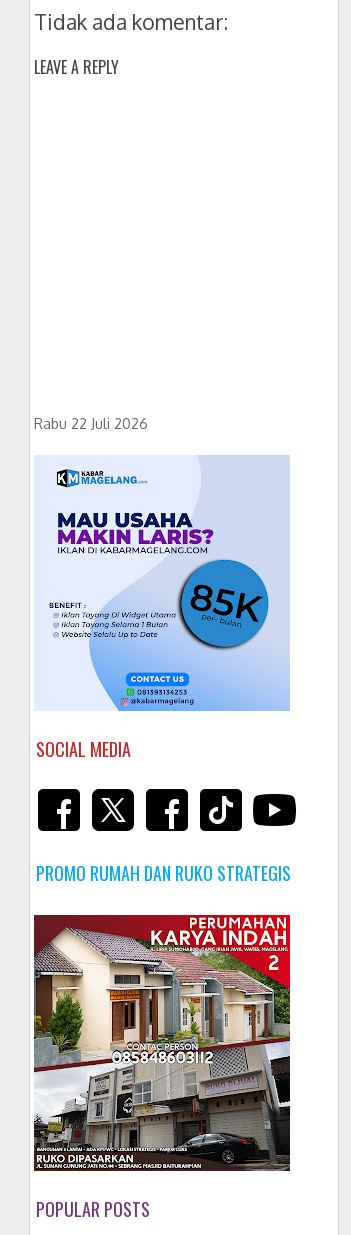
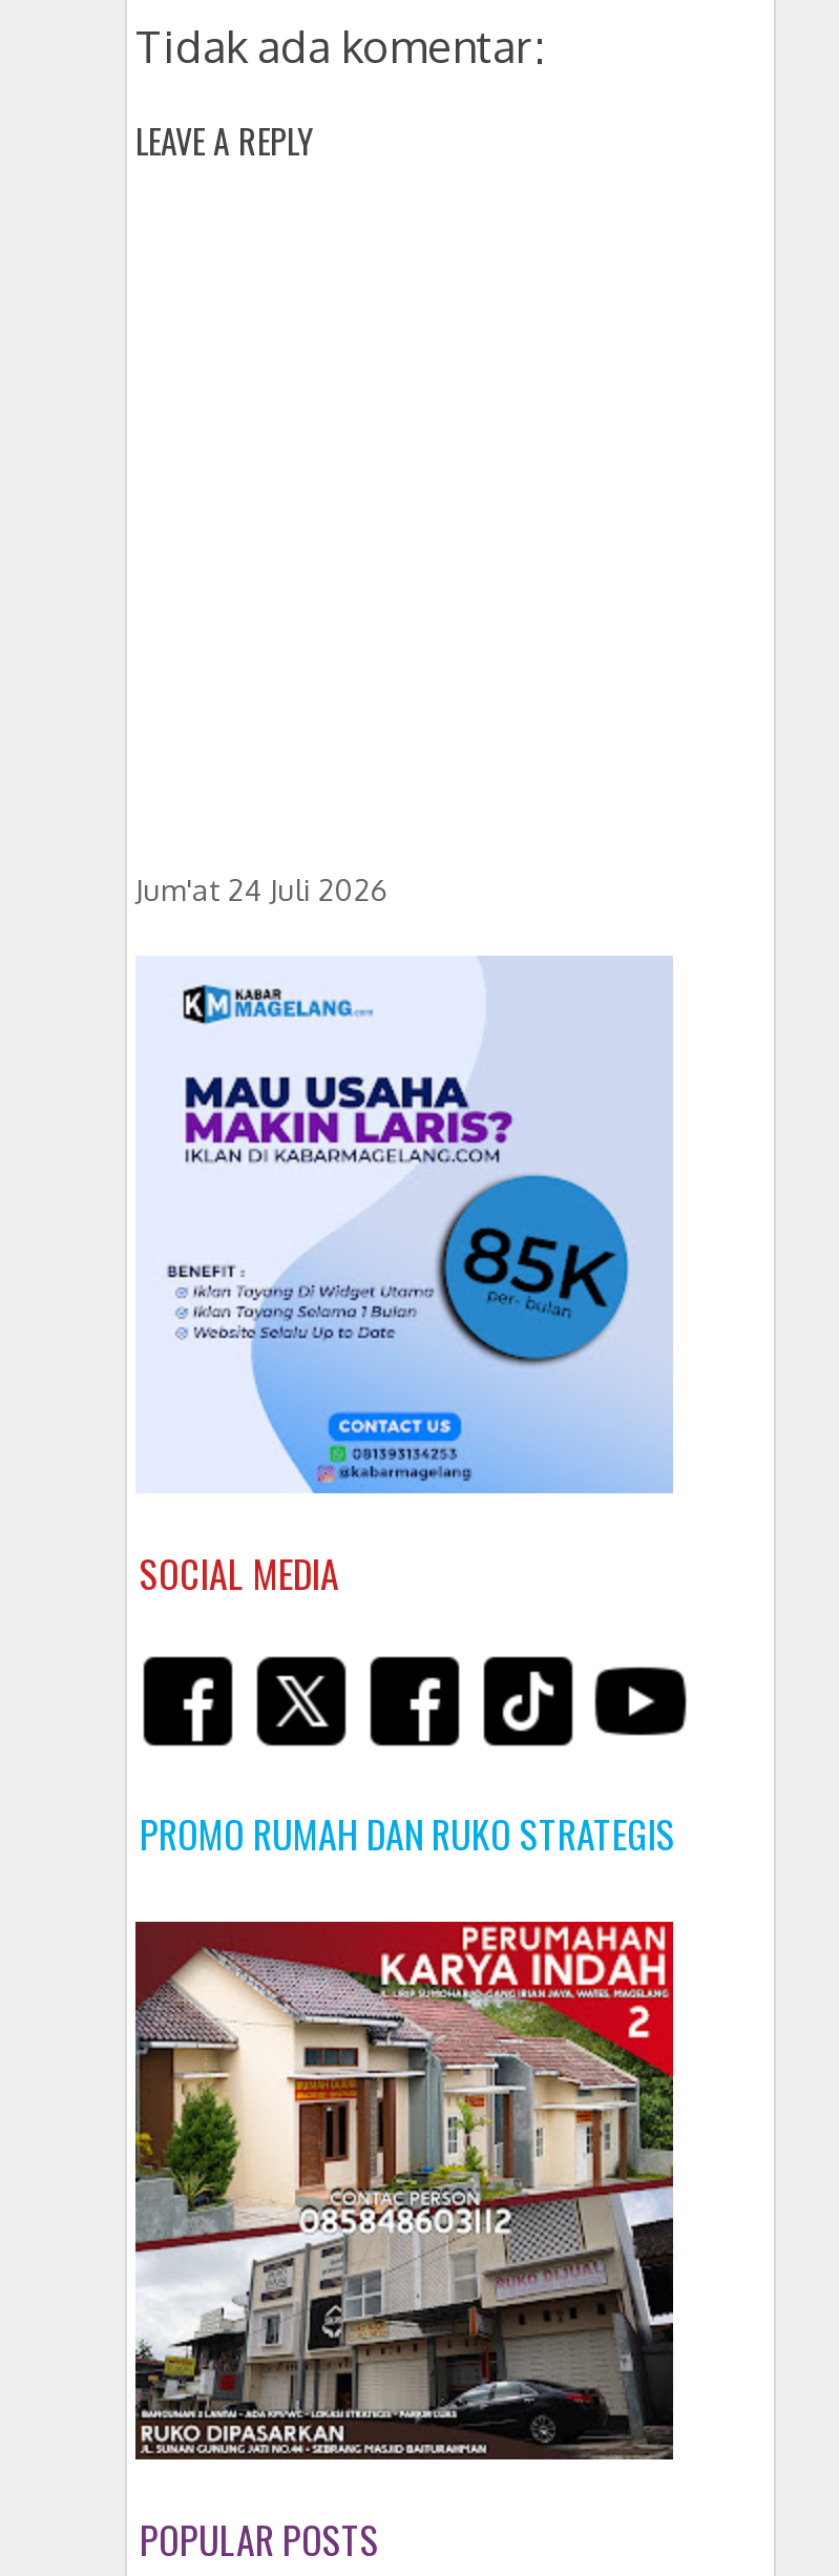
- Rabu 22 Juli 2026
+ Jum'at 24 Juli 2026
